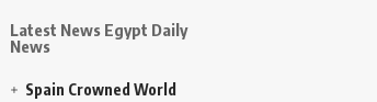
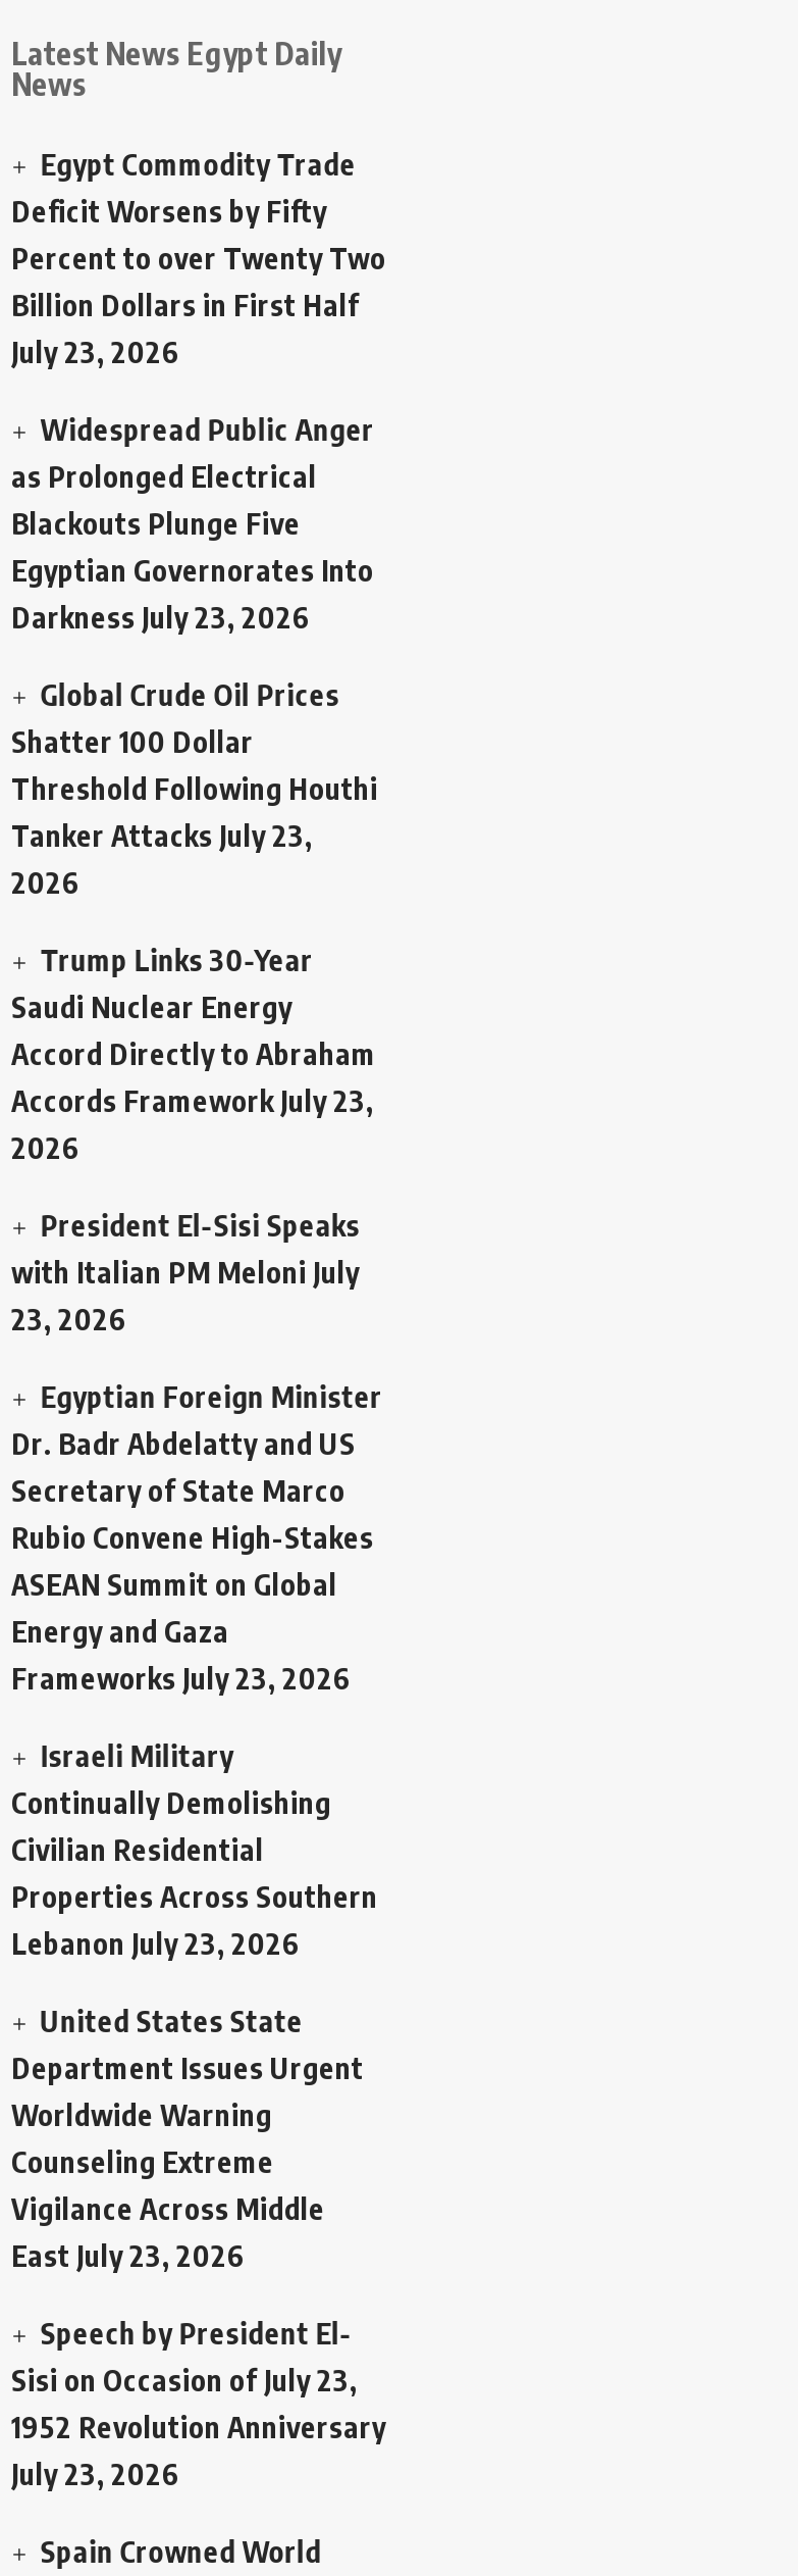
+ Egypt Commodity Trade
+ Deficit Worsens by Fifty
+ Percent to over Twenty Two
+ Billion Dollars in First Half
+ July 23, 2026
+ Widespread Public Anger
+ as Prolonged Electrical
+ Blackouts Plunge Five
+ Egyptian Governorates Into
+ Darkness July 23, 2026
+ Global Crude Oil Prices
+ Shatter 100 Dollar
+ Threshold Following Houthi
+ Tanker Attacks July 23,
+ 2026
+ Trump Links 30-Year
+ Saudi Nuclear Energy
+ Accord Directly to Abraham
+ Accords Framework July 23,
+ 2026
+ President El-Sisi Speaks
+ with Italian PM Meloni July
+ 23, 2026
+ Egyptian Foreign Minister
+ Dr. Badr Abdelatty and US
+ Secretary of State Marco
+ Rubio Convene High-Stakes
+ ASEAN Summit on Global
+ Energy and Gaza
+ Frameworks July 23, 2026
+ Israeli Military
+ Continually Demolishing
+ Civilian Residential
+ Properties Across Southern
+ Lebanon July 23, 2026
+ United States State
+ Department Issues Urgent
+ Worldwide Warning
+ Counseling Extreme
+ Vigilance Across Middle
+ East July 23, 2026
+ Speech by President El-
+ Sisi on Occasion of July 23,
+ 1952 Revolution Anniversary
+ July 23, 2026
